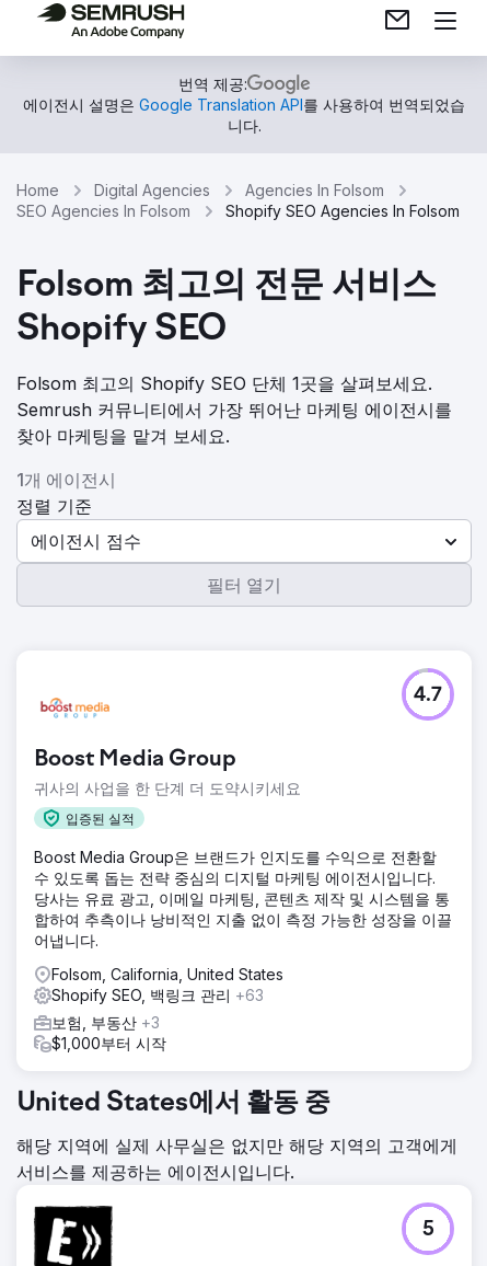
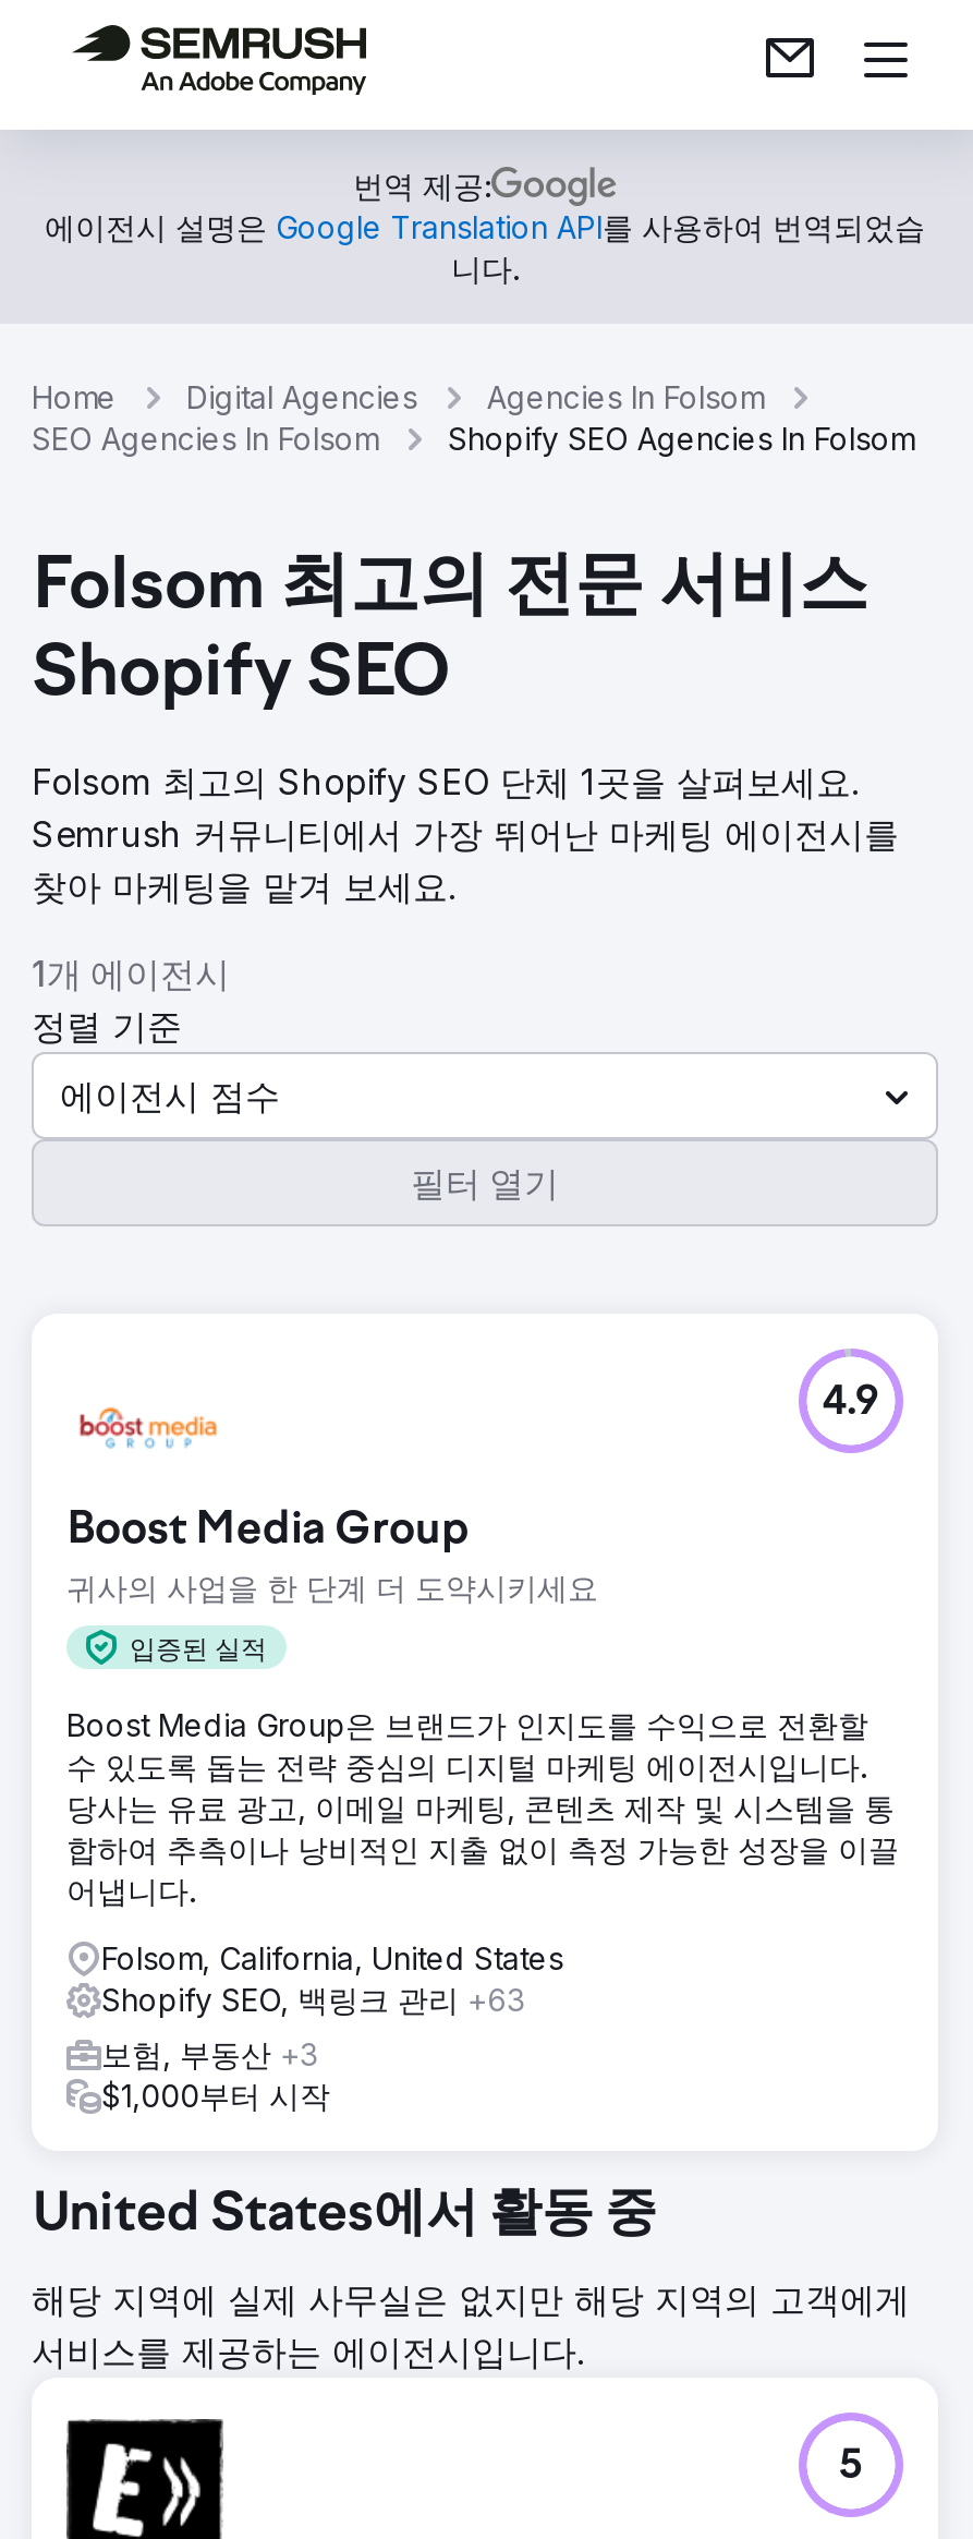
- 4.7
+ 4.9
